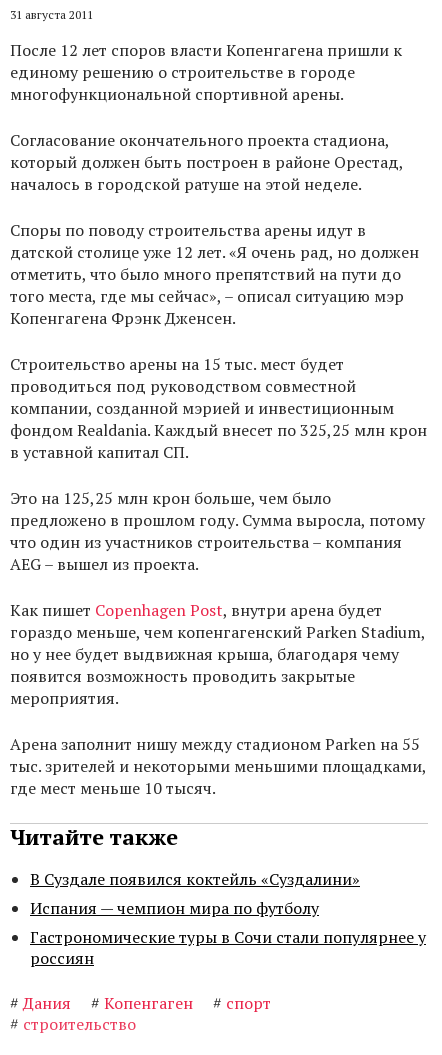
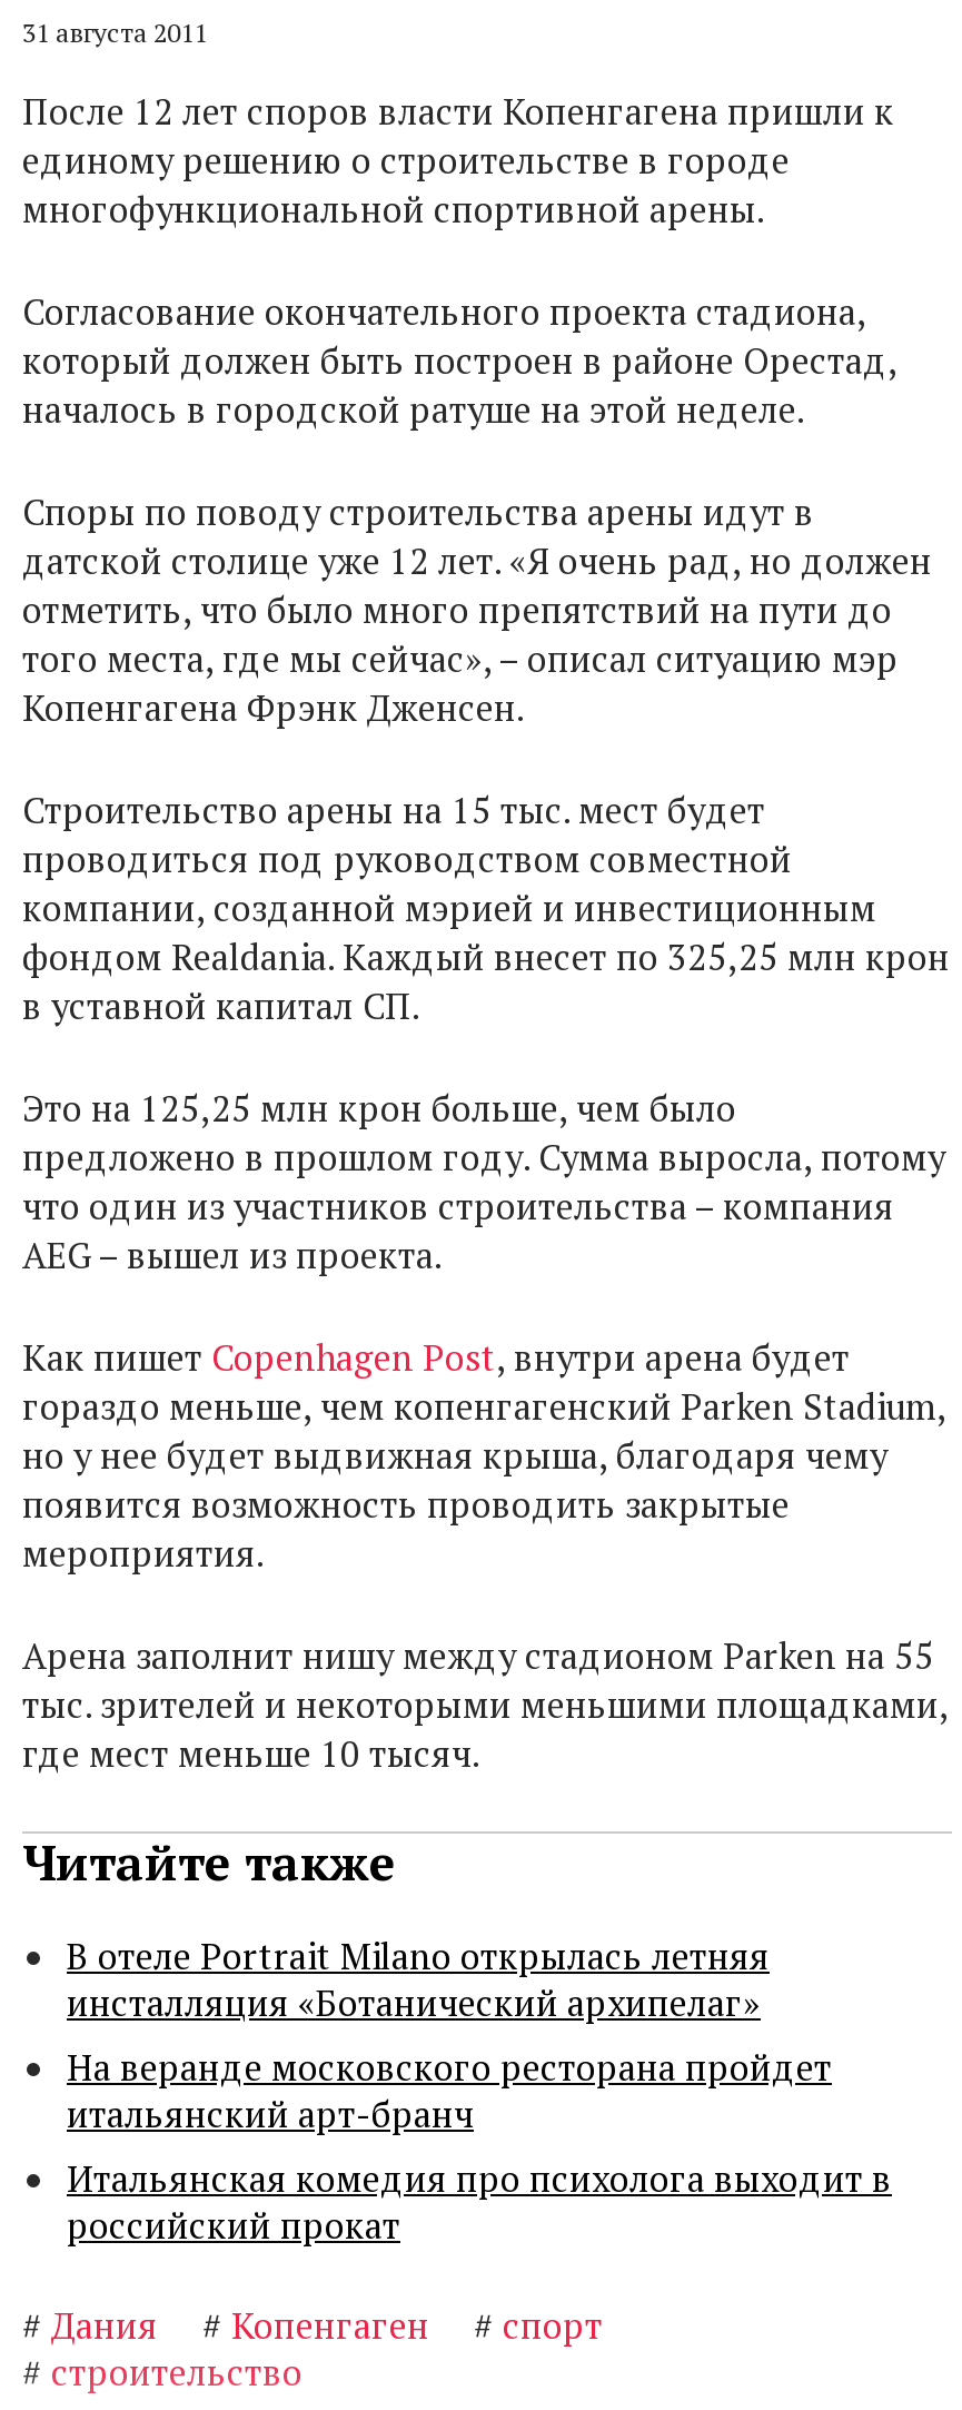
- В Суздале появился коктейль «Суздалини»
- Испания — чемпион мира по футболу
- Гастрономические туры в Сочи стали популярнее у
- россиян
+ В отеле Portrait Milano открылась летняя
+ инсталляция «Ботанический архипелаг»
+ На веранде московского ресторана пройдет
+ итальянский арт-бранч
+ Итальянская комедия про психолога выходит в
+ российский прокат
